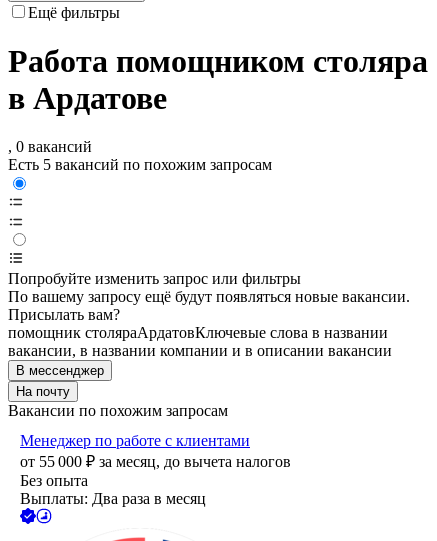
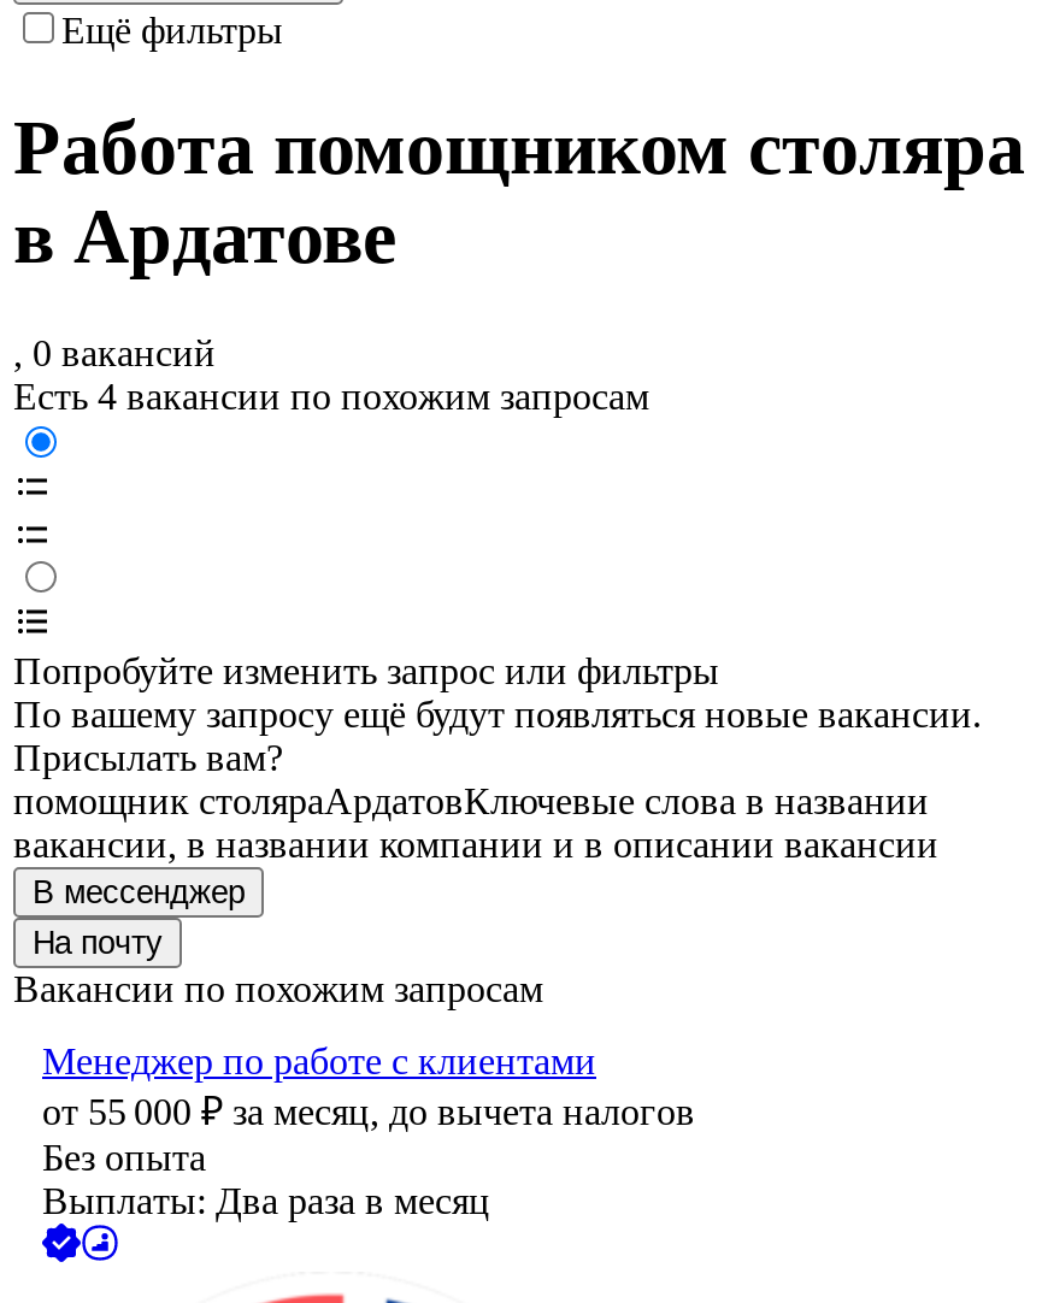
- Есть 5 вакансий по похожим запросам
+ Есть 4 вакансии по похожим запросам
